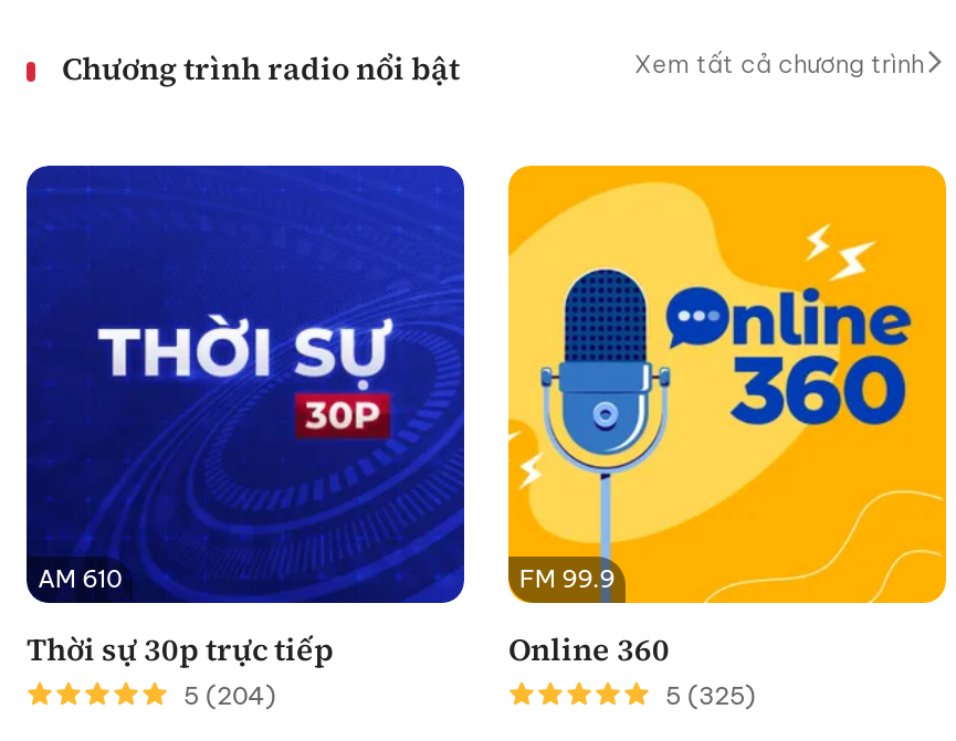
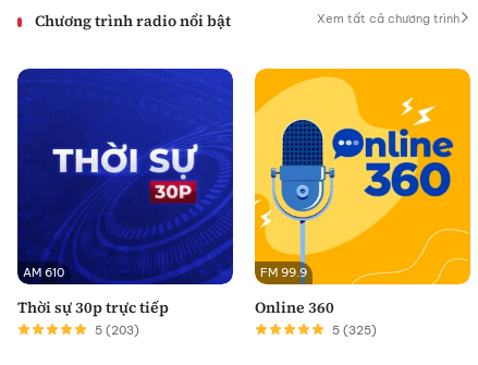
- 5 (204)
+ 5 (203)
